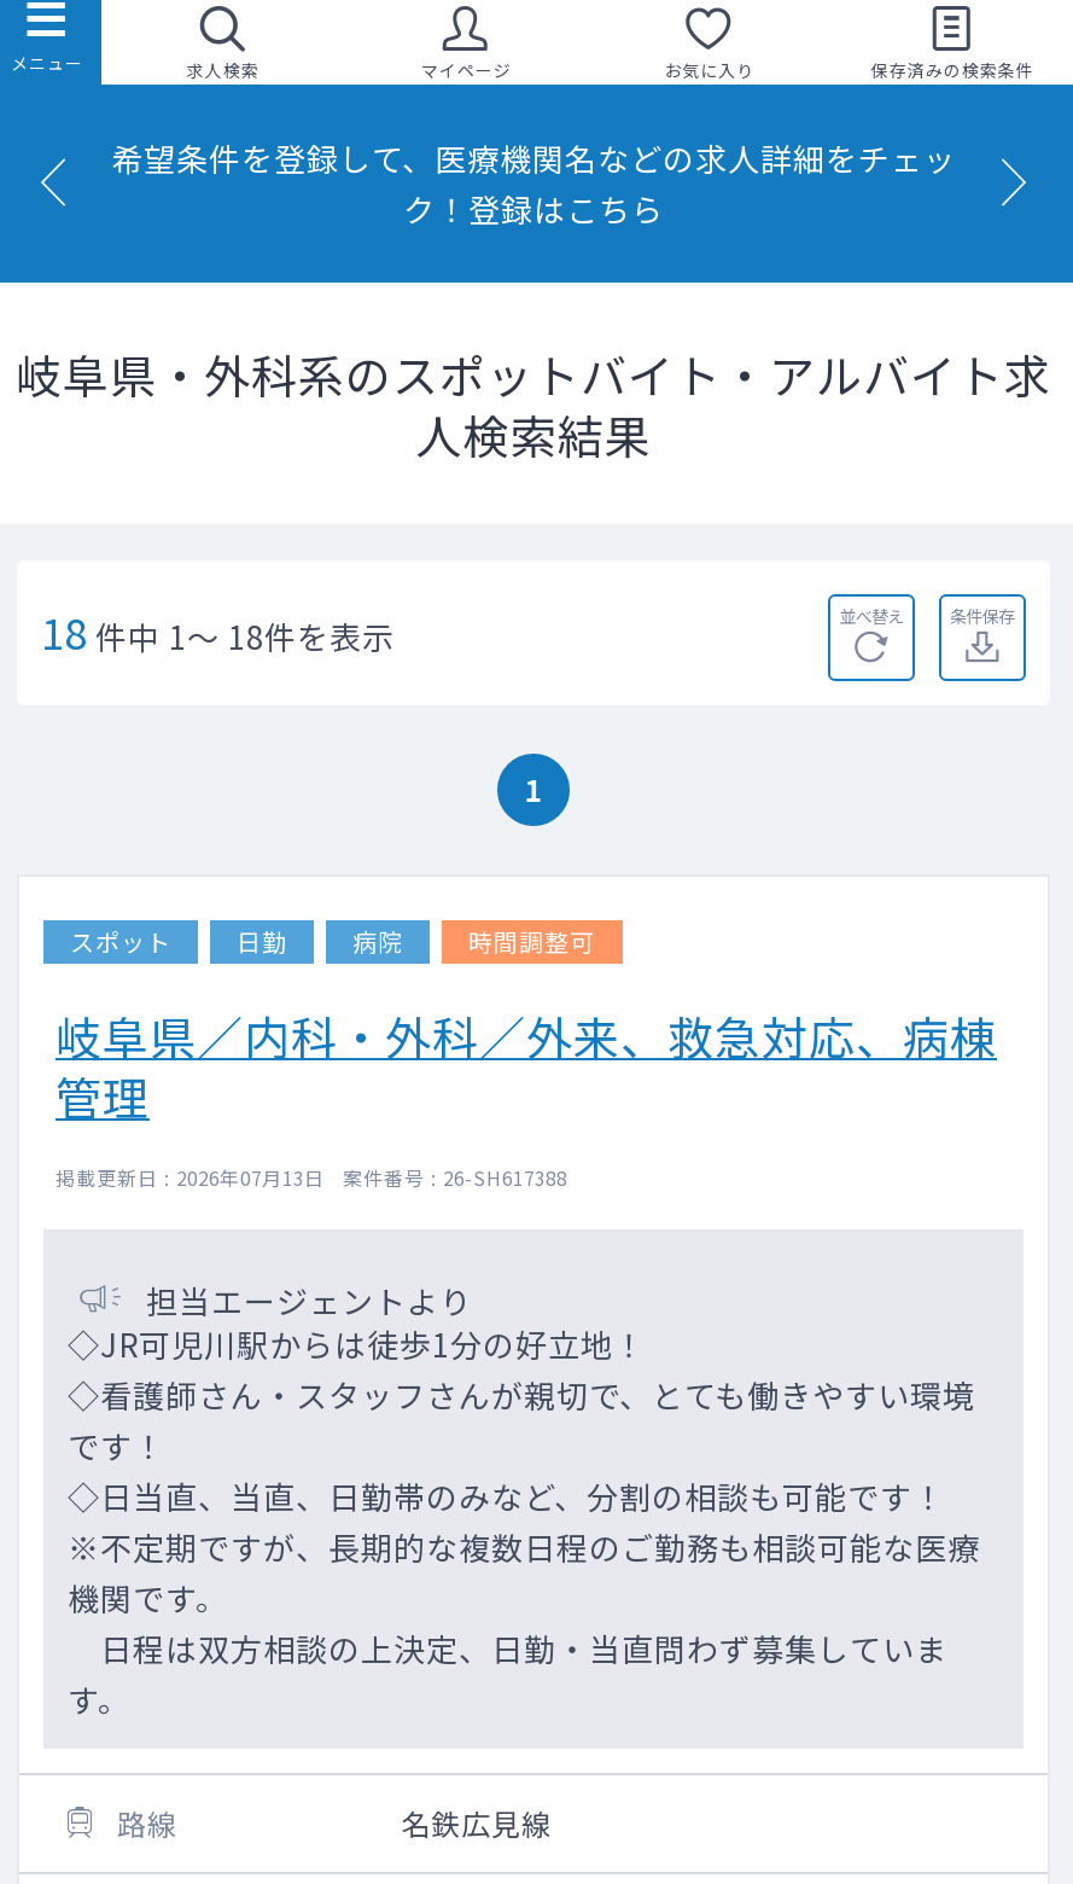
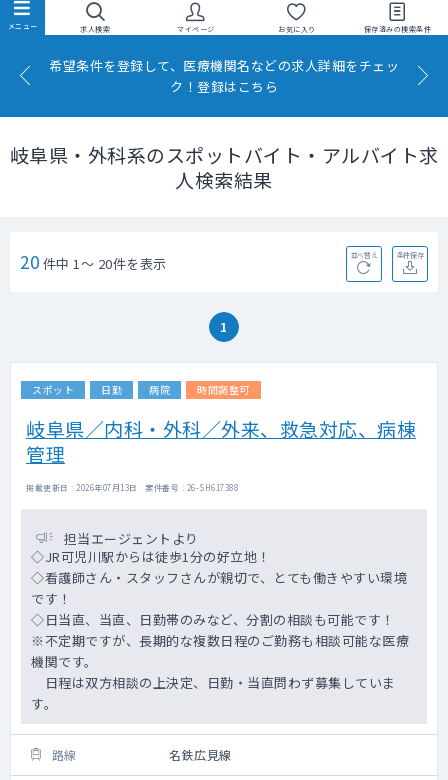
- 18件中 1～ 18件を表示
+ 20件中 1～ 20件を表示
